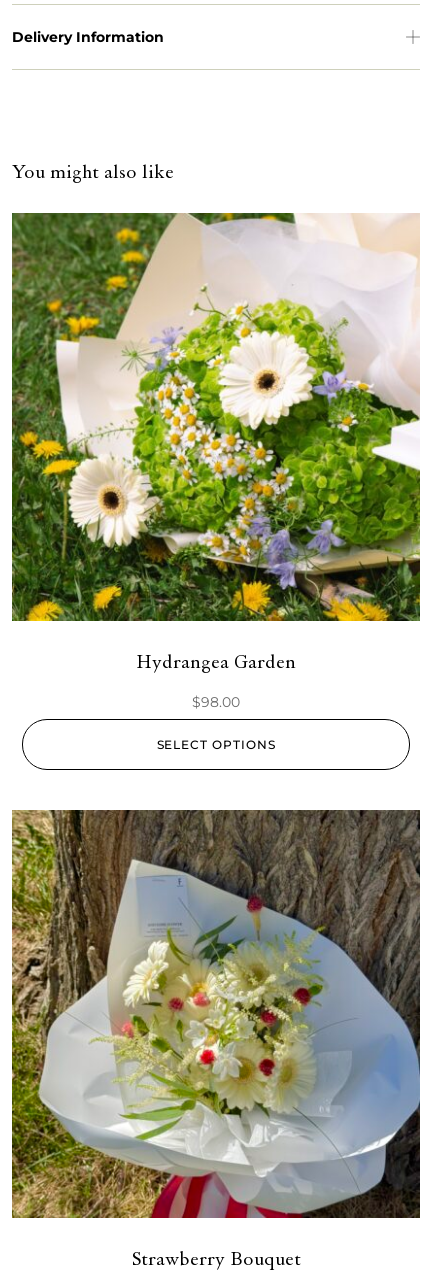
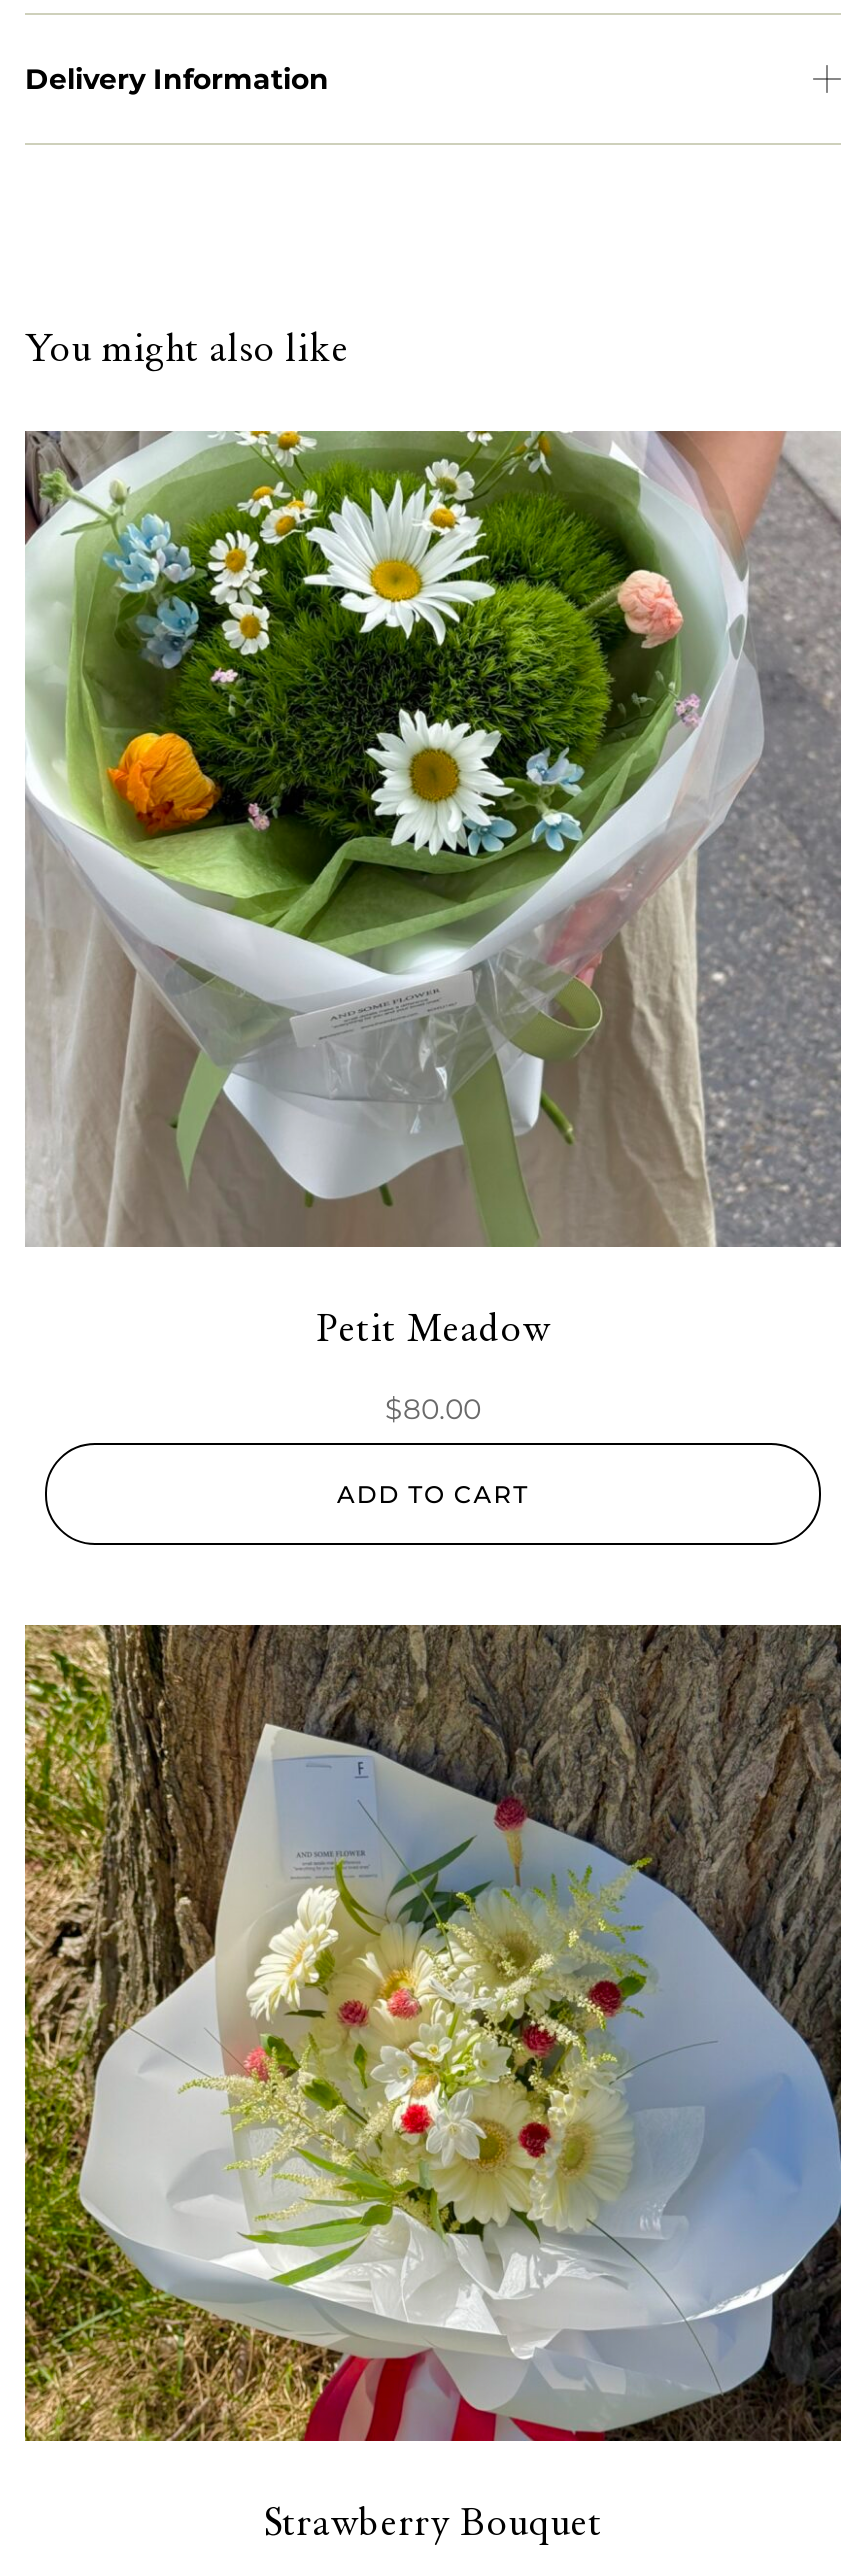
- [image]
- Hydrangea Garden
+ [image]
+ Petit Meadow

- $98.00
+ $80.00

- SELECT OPTIONS
+ ADD TO CART
